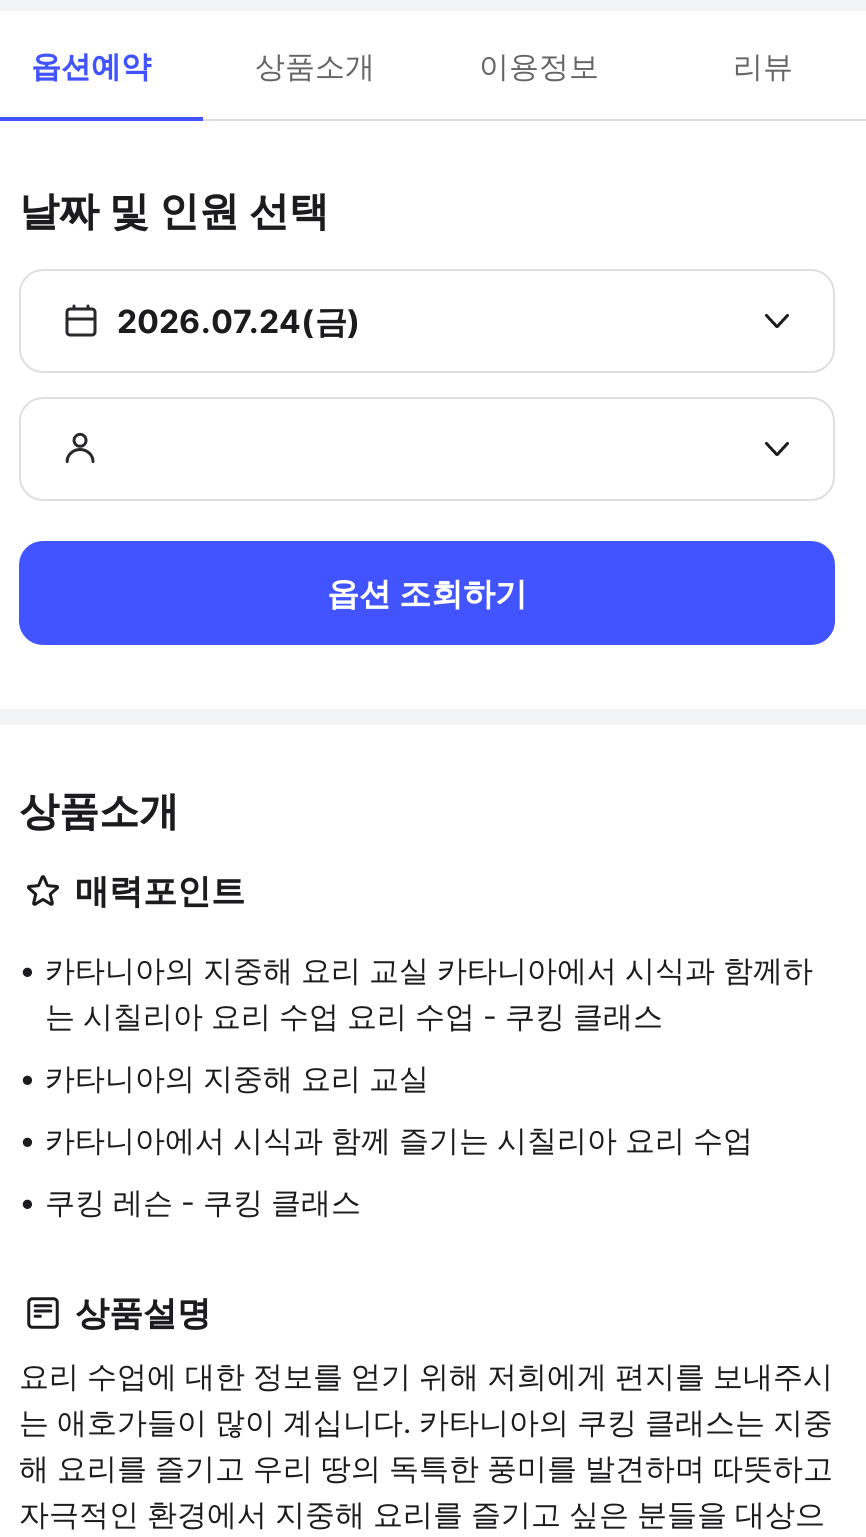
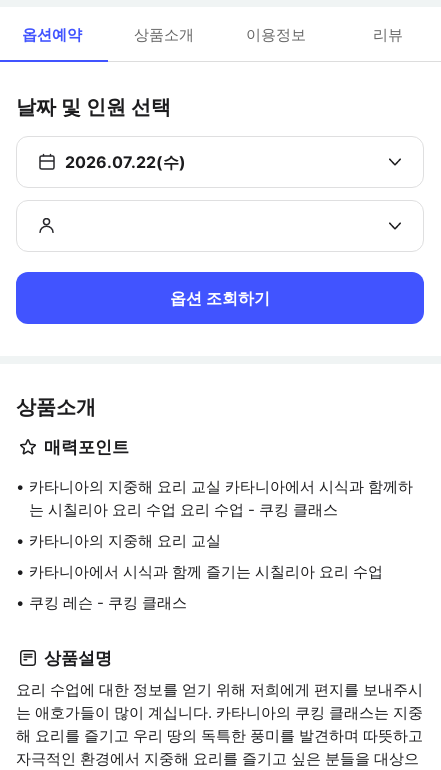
- 2026.07.24(금)
+ 2026.07.22(수)
